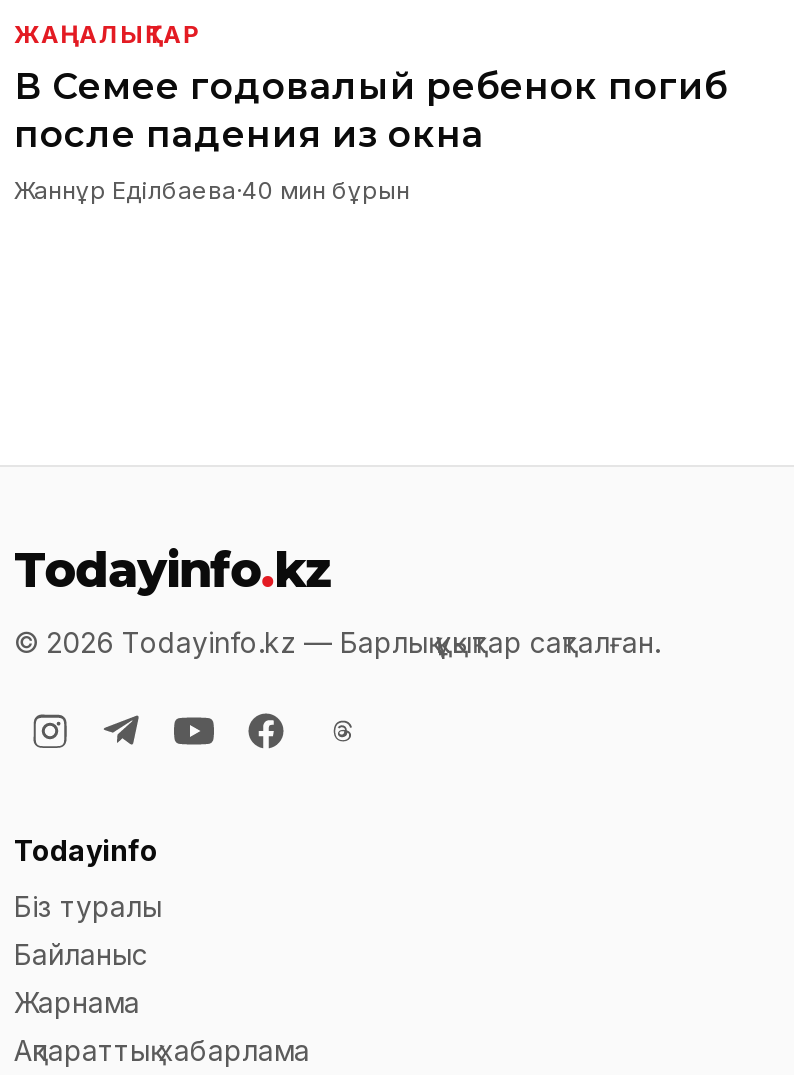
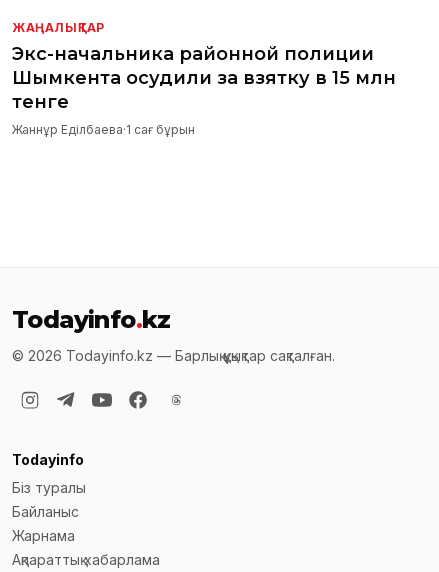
- В Семее годовалый ребенок погиб
- после падения из окна
- Жаннұр Еділбаева·40 мин бұрын
+ Экс-начальника районной полиции
+ Шымкента осудили за взятку в 15 млн
+ тенге
+ Жаннұр Еділбаева·1 сағ бұрын
